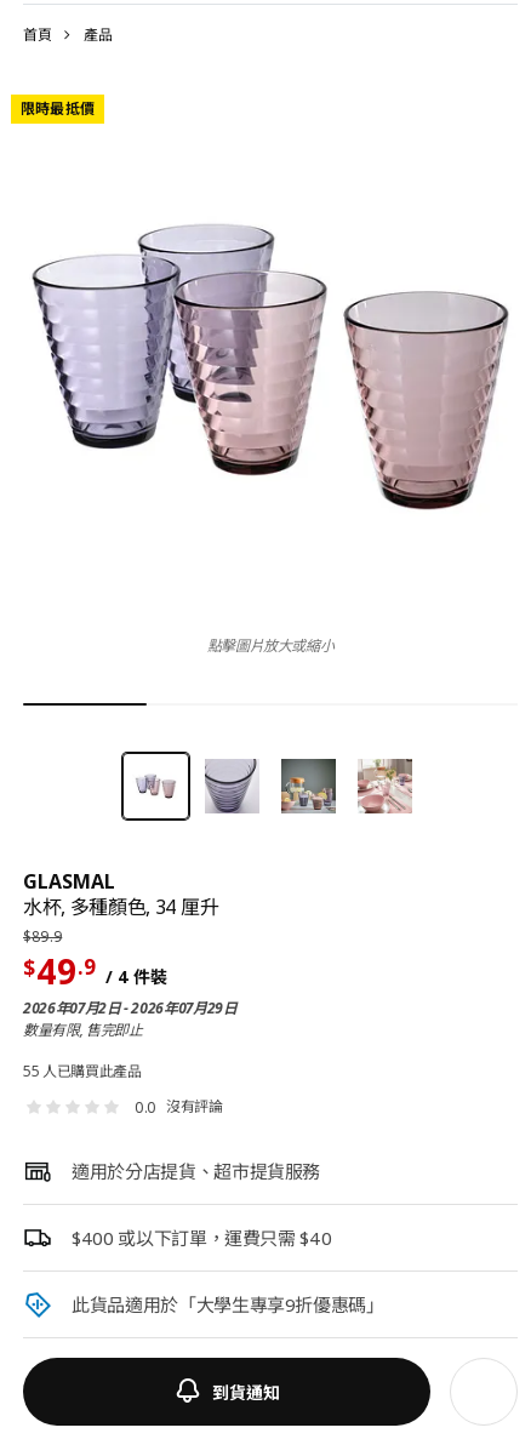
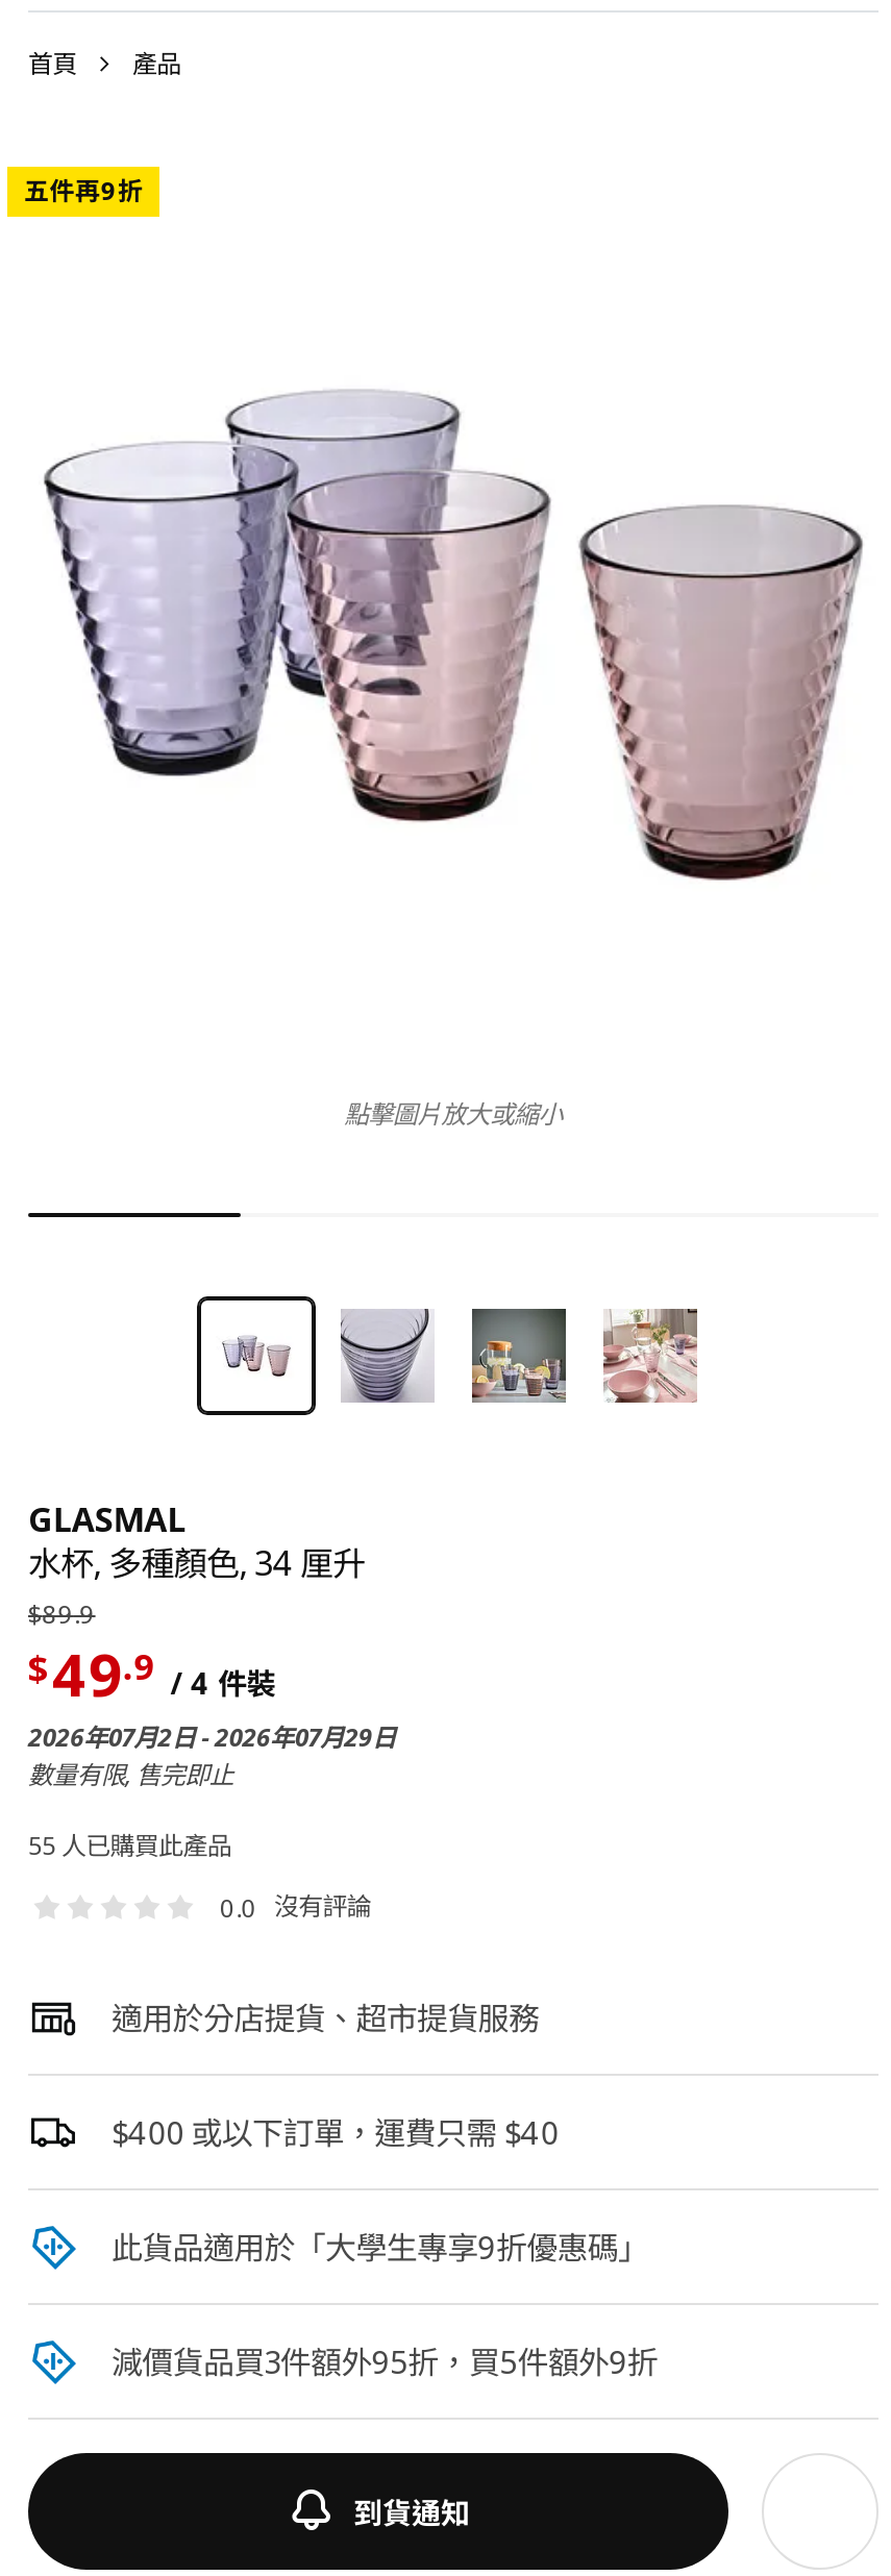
- 限時最抵價
+ 五件再9折

+ 減價貨品買3件額外95折，買5件額外9折
